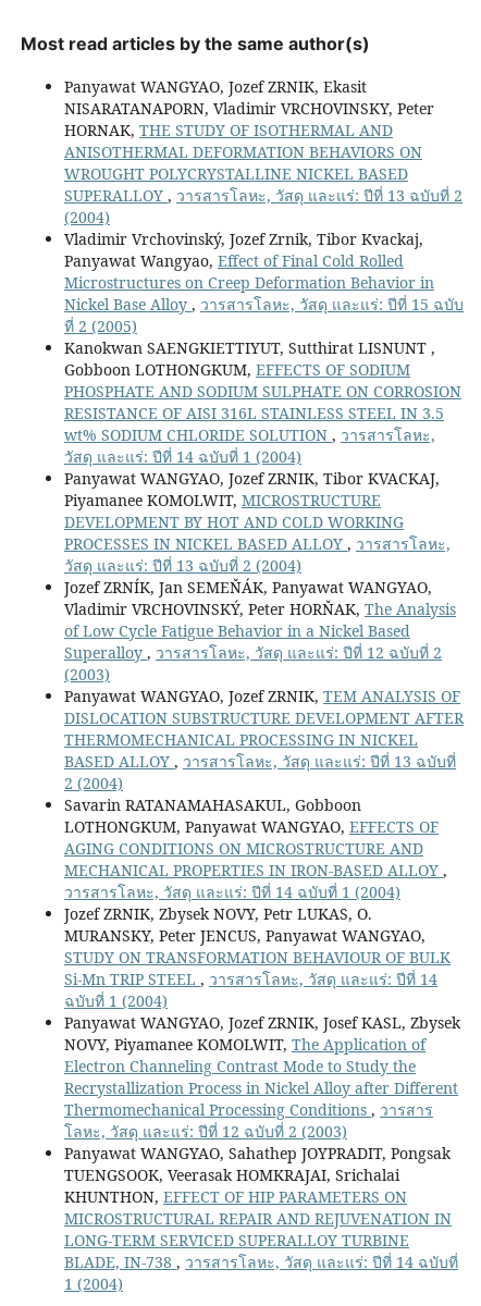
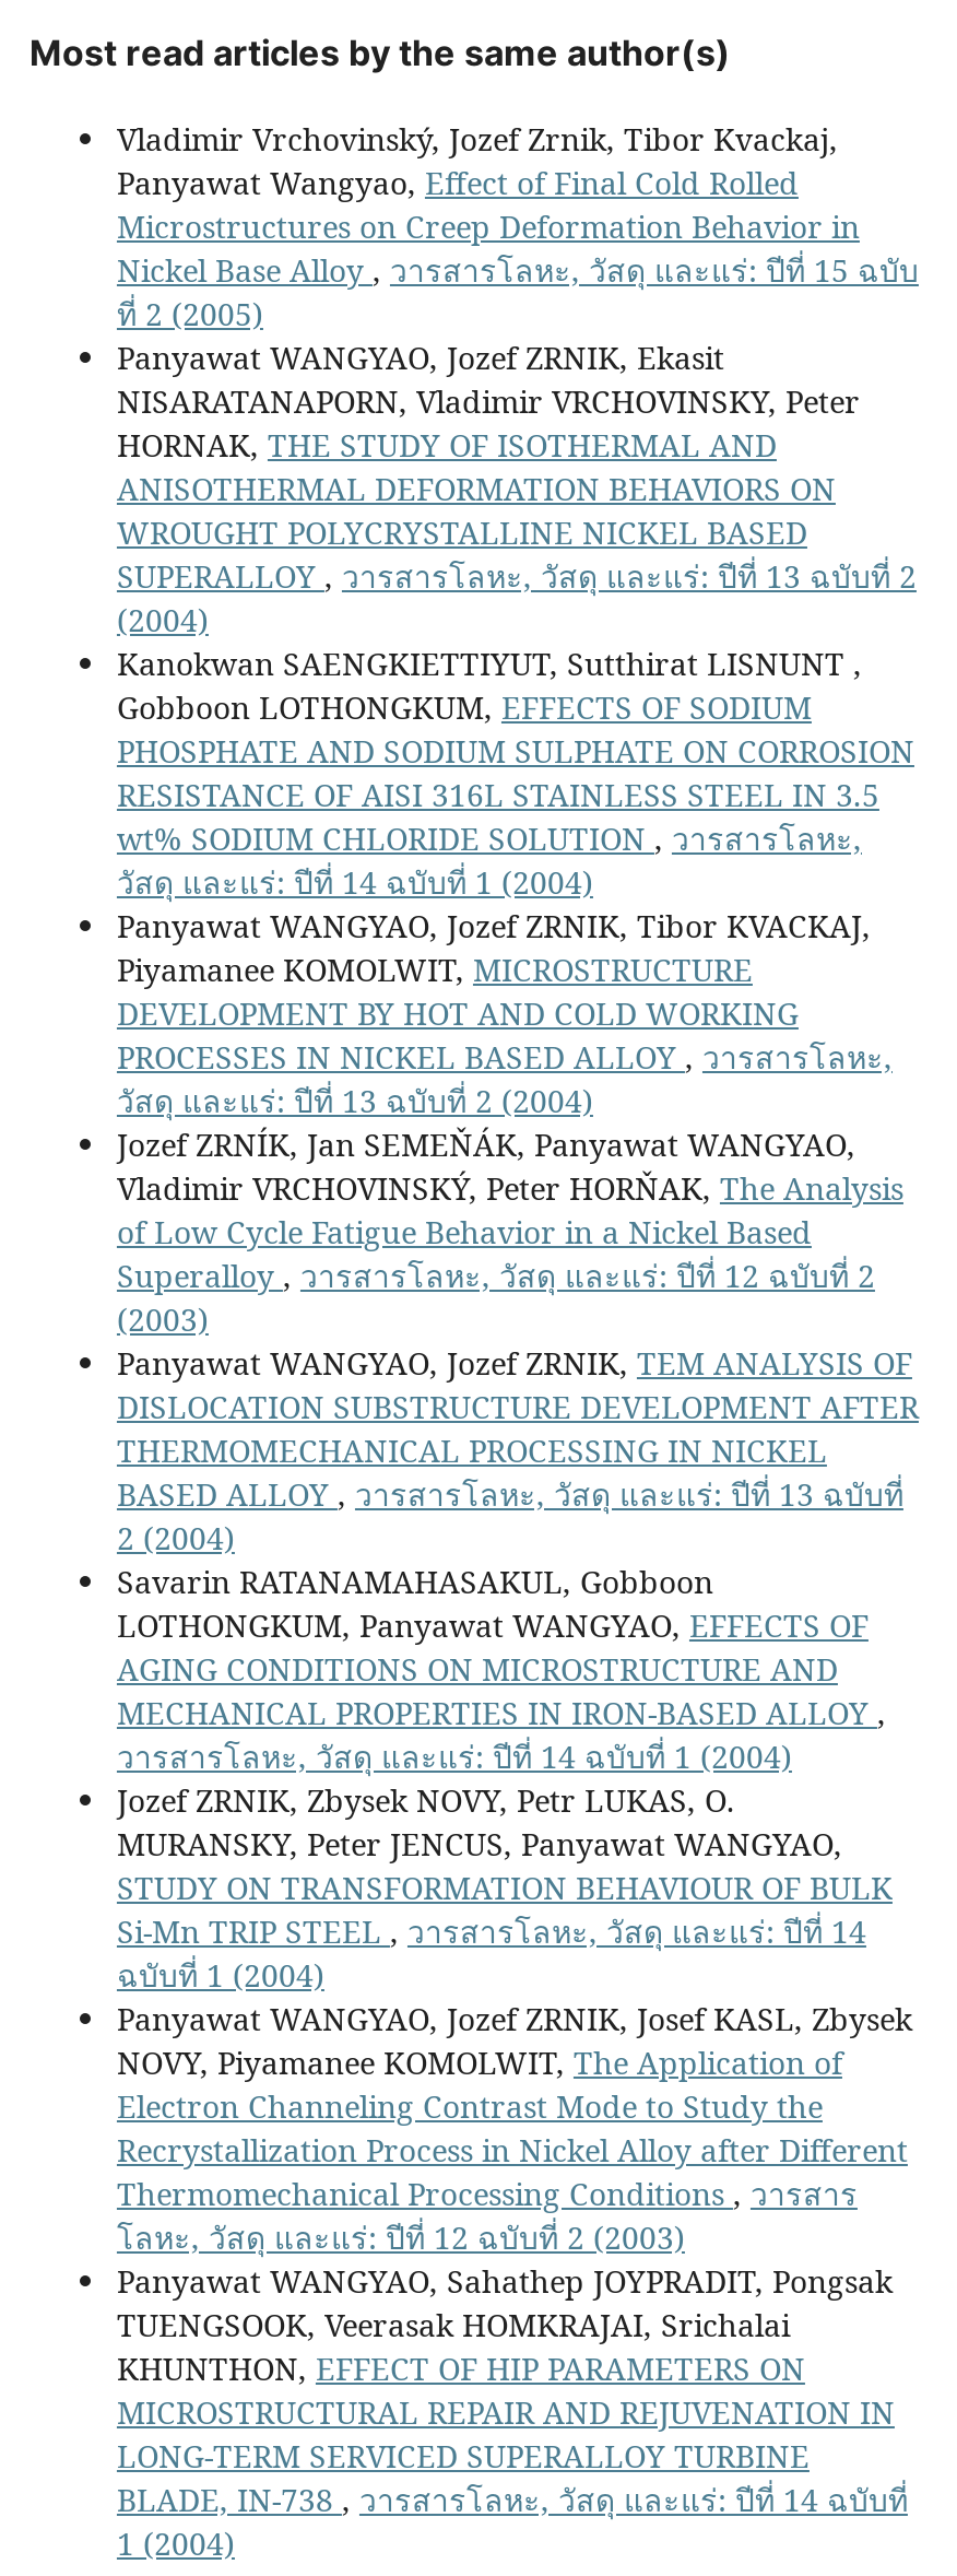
moved down: Panyawat WANGYAO, Jozef ZRNIK, Ekasit | NISARATANAPORN, Vladimir VRCHOVINSKY, Peter | HORNAK, THE STUDY OF ISOTHERMAL AND | ANISOTHERMAL DEFORMATION BEHAVIORS ON | WROUGHT POLYCRYSTALLINE NICKEL BASED | SUPERALLOY,วารสารโลหะ, วัสดุ และแร่: ปีที่ 13 ฉบับที่ 2 | (2004)

moved up: Vladimir Vrchovinský, Jozef Zrnik, Tibor Kvackaj, | Panyawat Wangyao, Effect of Final Cold Rolled | Microstructures on Creep Deformation Behavior in | Nickel Base Alloy,วารสารโลหะ, วัสดุ และแร่: ปีที่ 15 ฉบับ | ที่ 2 (2005)
